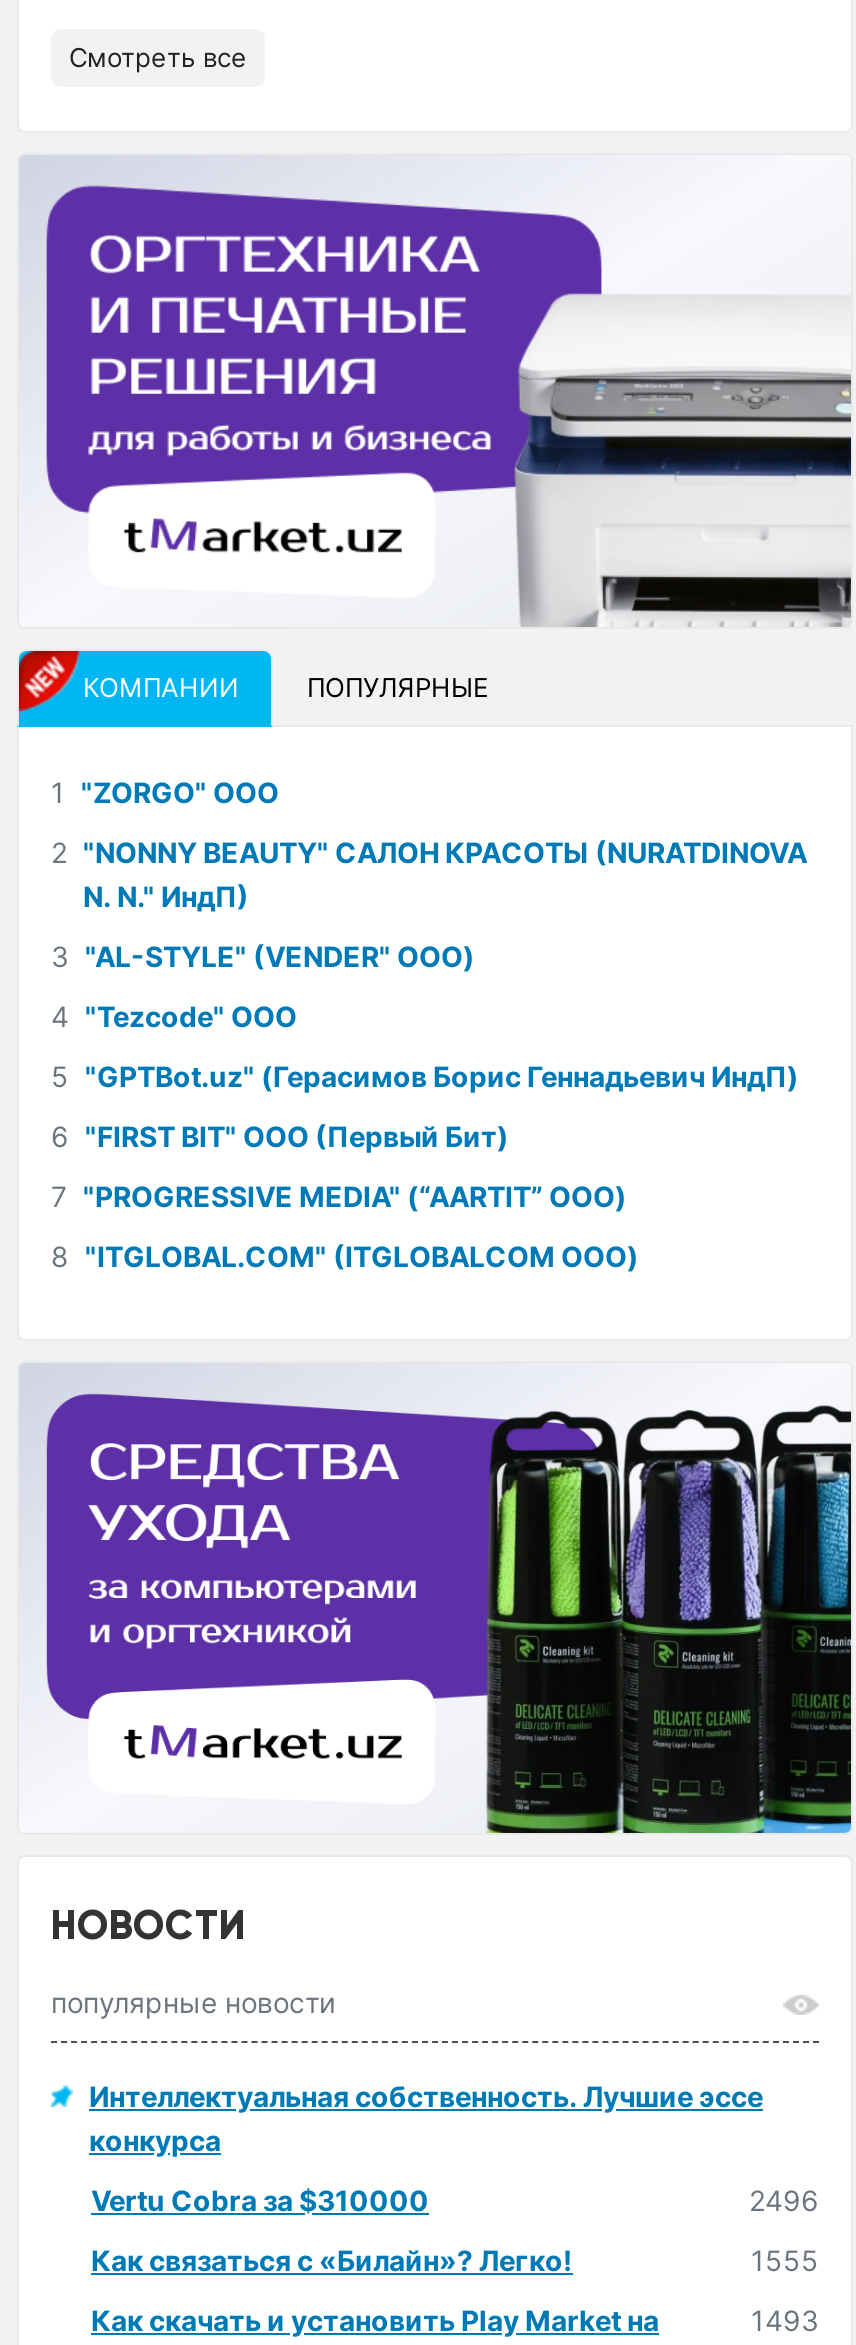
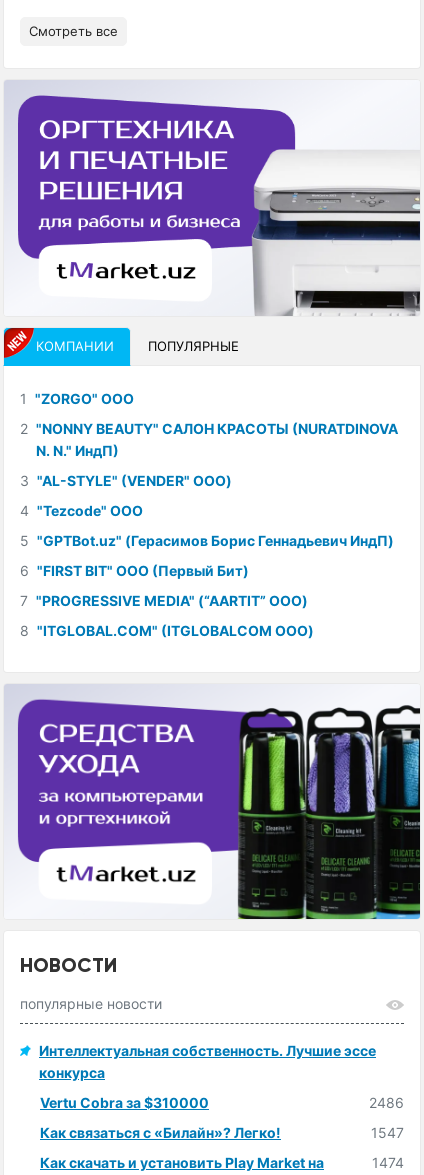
- 2496
+ 2486

- 1555
+ 1547

- 1493
+ 1474
